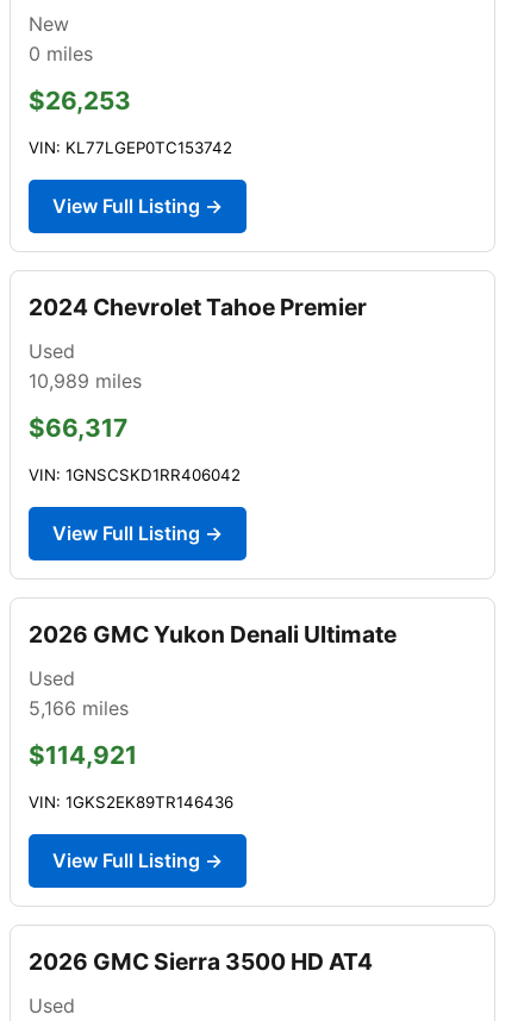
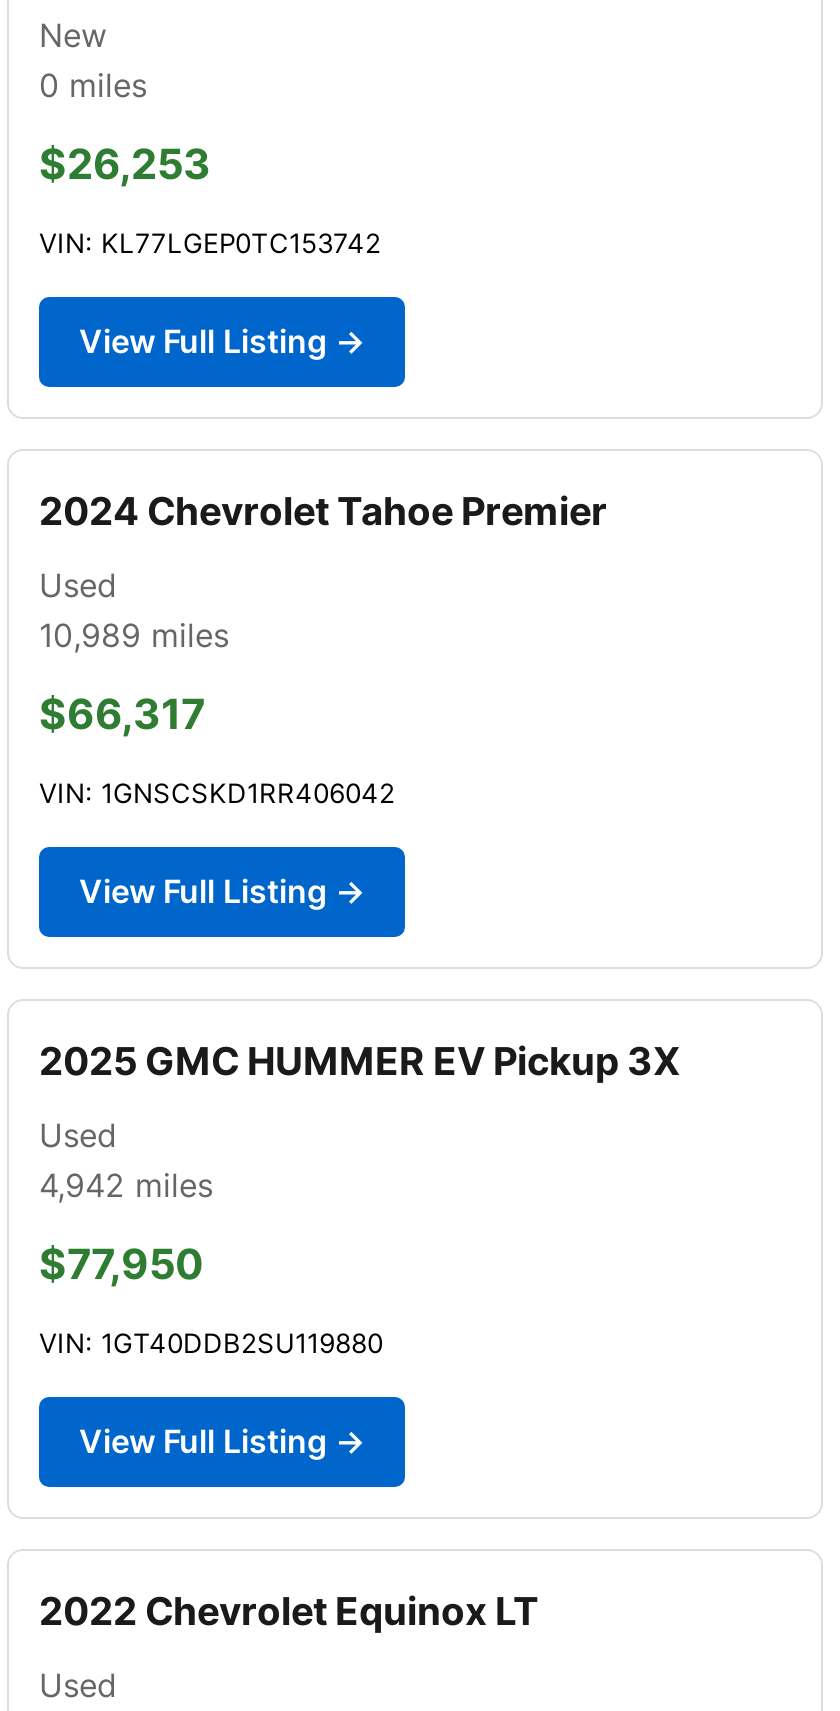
- 2026 GMC Yukon Denali Ultimate
+ 2025 GMC HUMMER EV Pickup 3X

- 5,166 miles
+ 4,942 miles

- $114,921
+ $77,950

- VIN: 1GKS2EK89TR146436
+ VIN: 1GT40DDB2SU119880

- 2026 GMC Sierra 3500 HD AT4
+ 2022 Chevrolet Equinox LT
